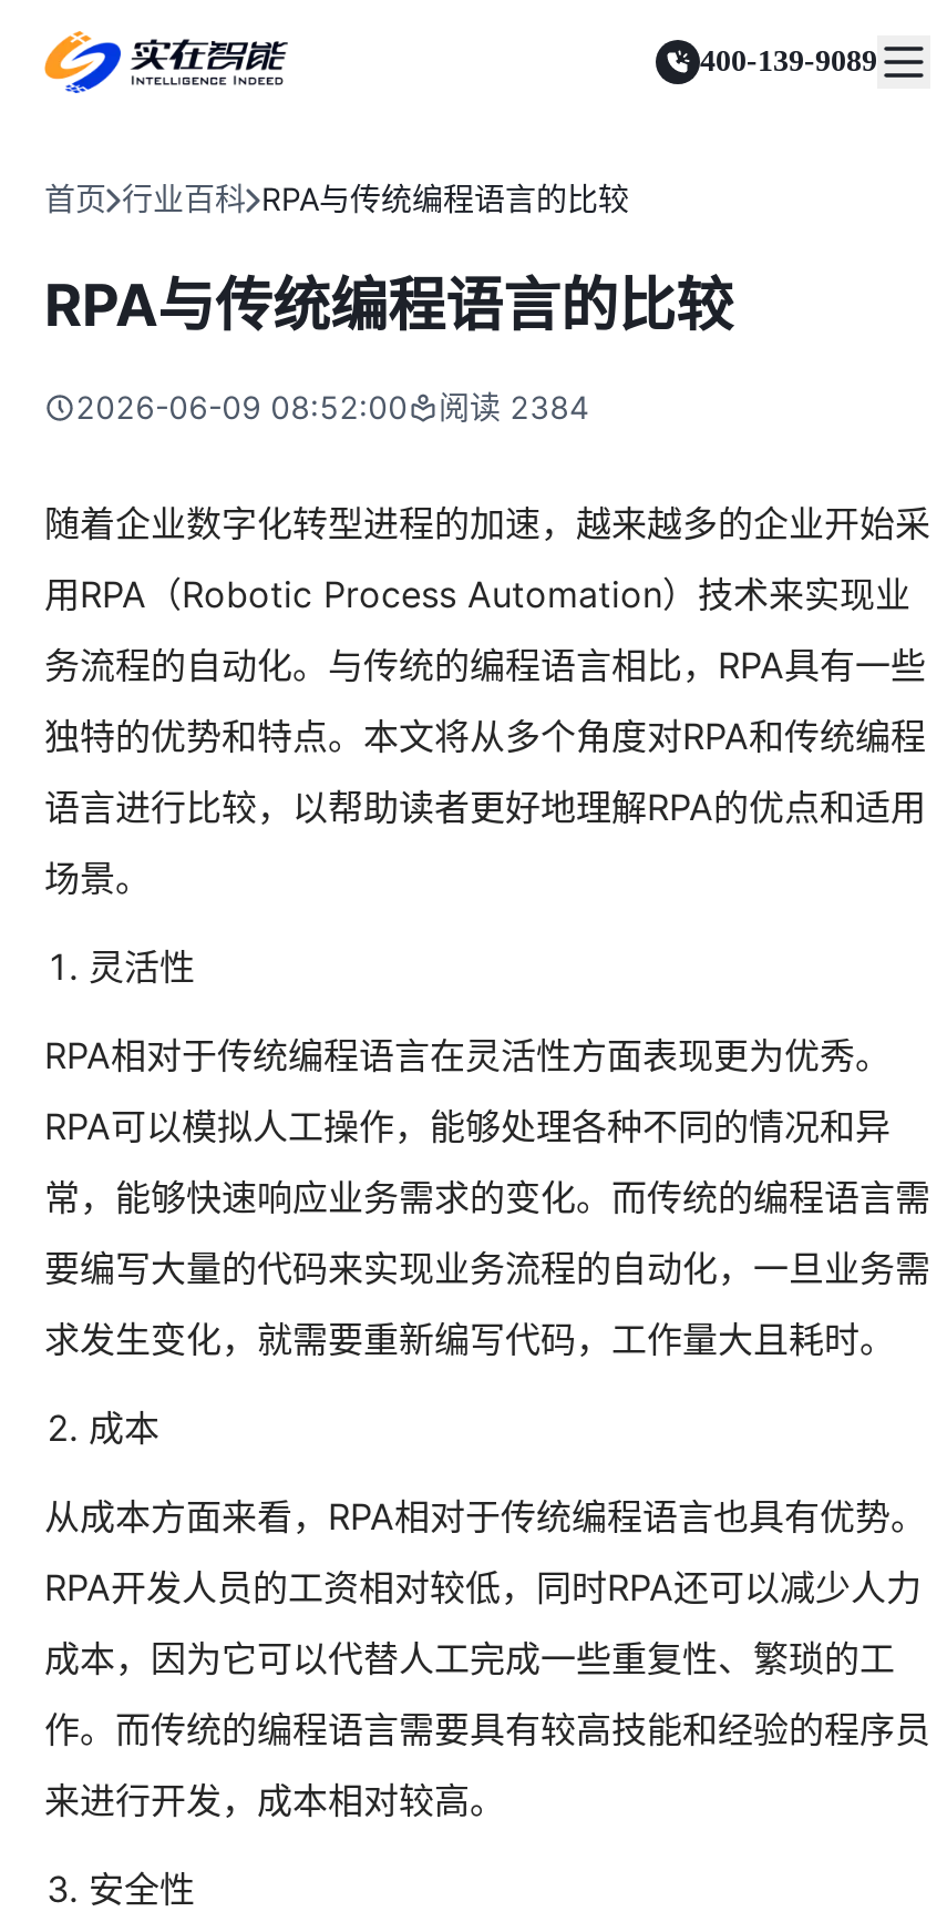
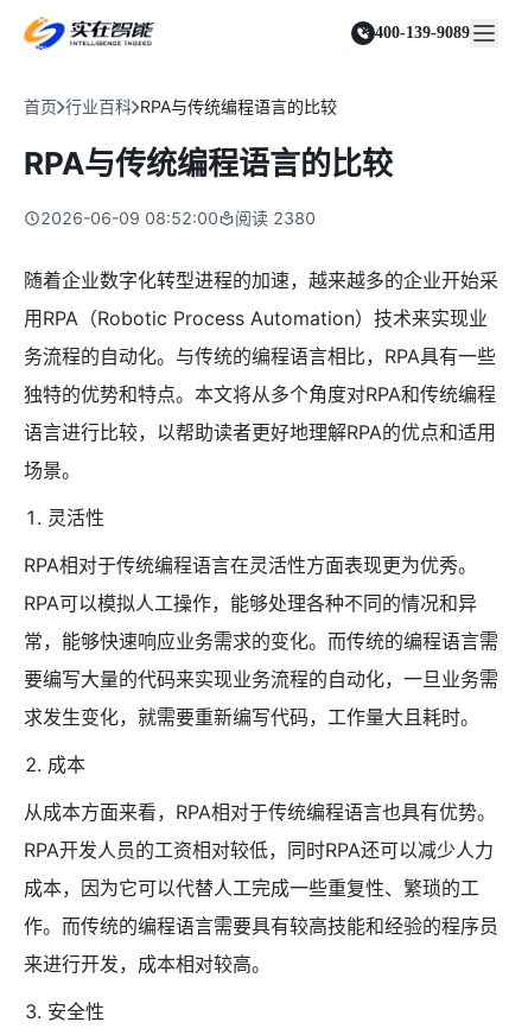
- 2026-06-09 08:52:00 阅读2384
+ 2026-06-09 08:52:00 阅读2380
